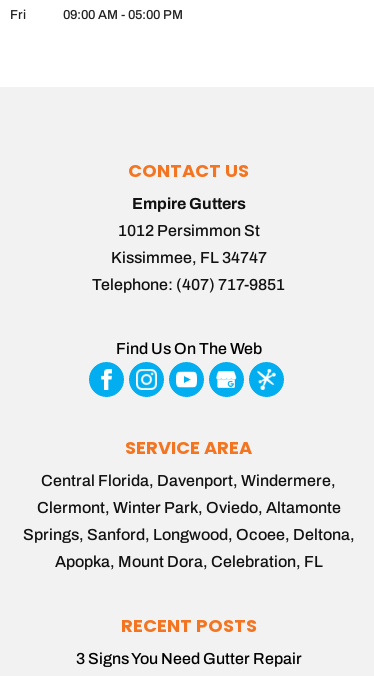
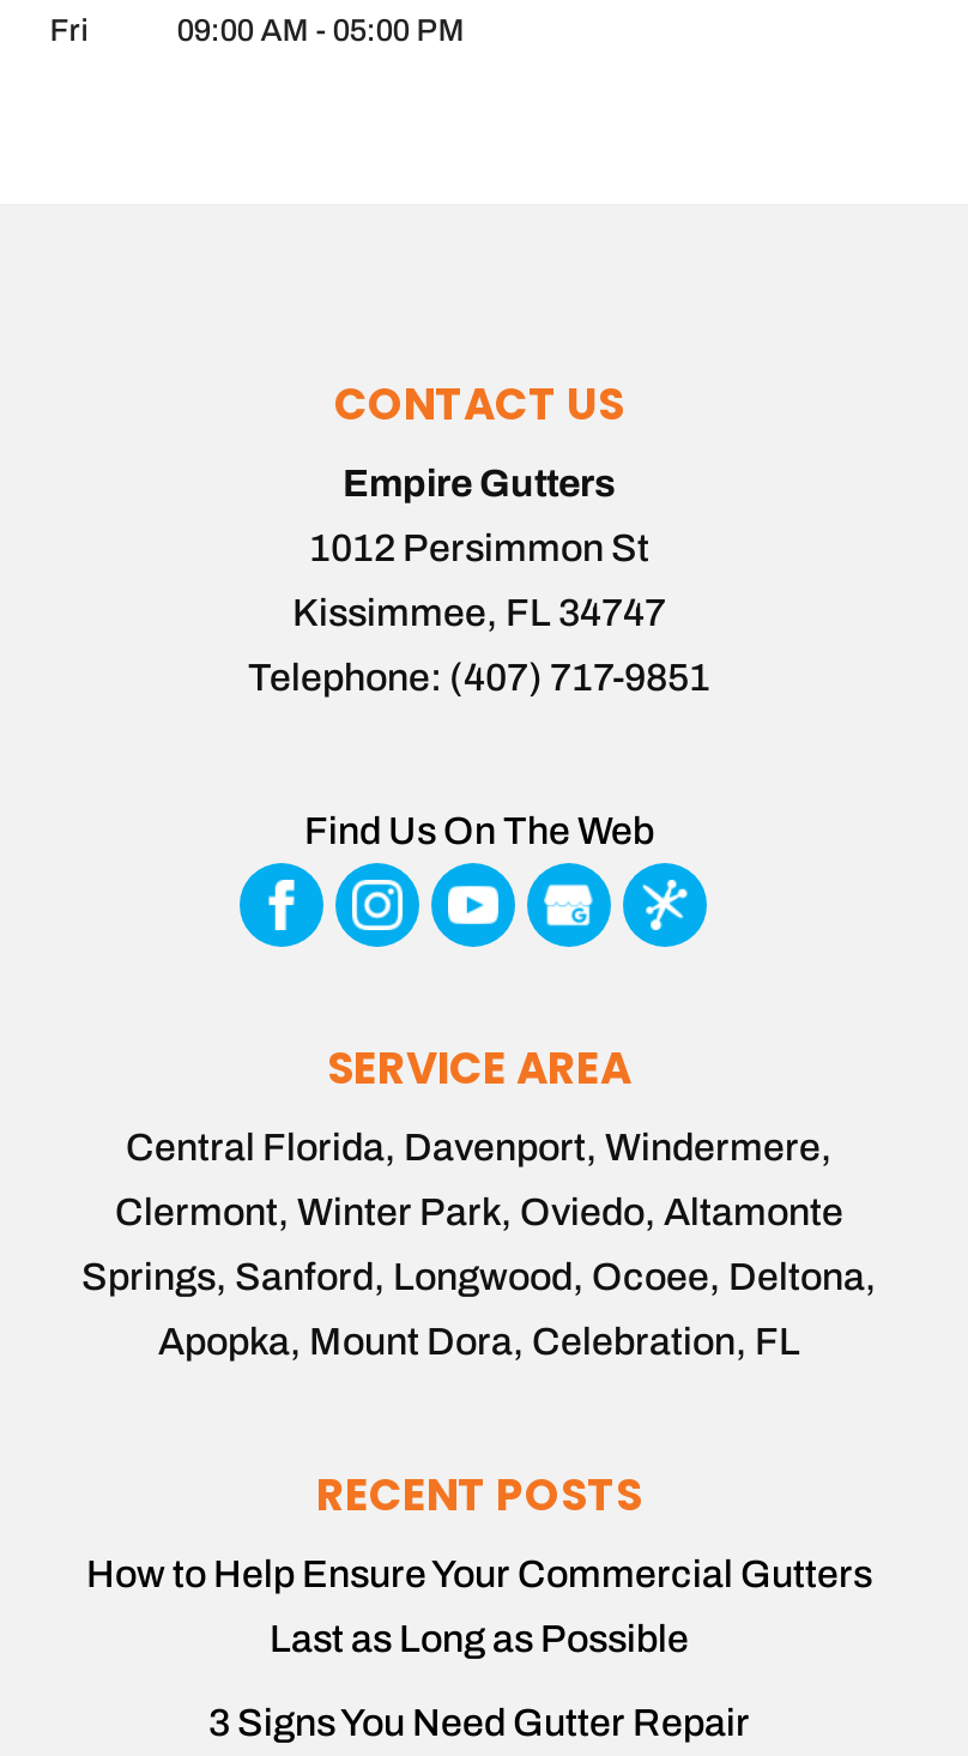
+ How to Help Ensure Your Commercial Gutters
+ Last as Long as Possible
